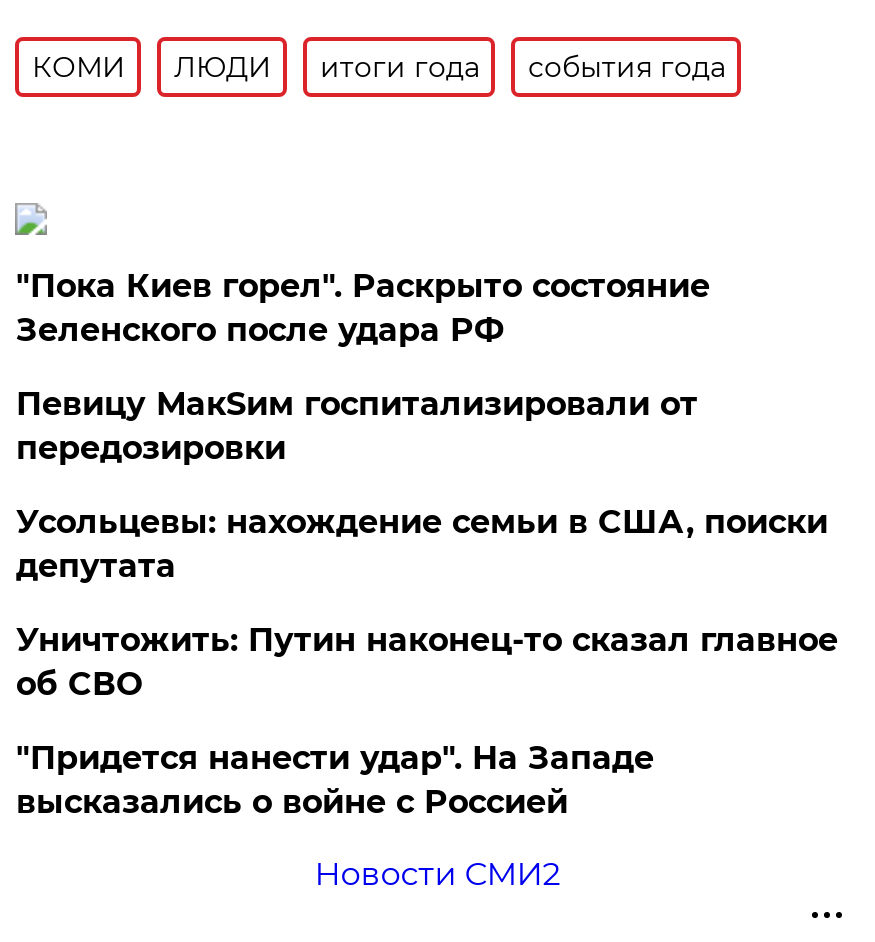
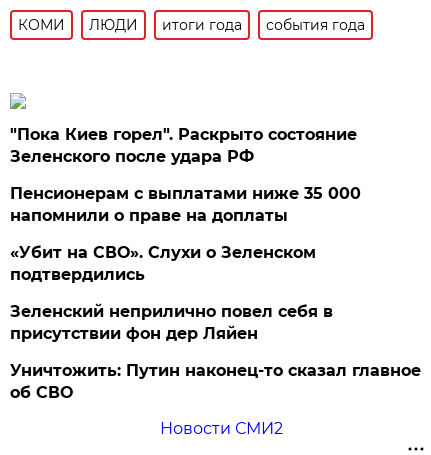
- Певицу МакSим госпитализировали от
- передозировки
- Усольцевы: нахождение семьи в США, поиски
- депутата
+ Пенсионерам с выплатами ниже 35 000
+ напомнили о праве на доплаты
+ «Убит на СВО». Слухи о Зеленском
+ подтвердились
+ Зеленский неприлично повел cебя в
+ присутствии фон дер Ляйен

moved down: Уничтожить: Путин наконец-то сказал главное | об СВО

- "Придется нанести удар". На Западе
- высказались о войне с Россией
